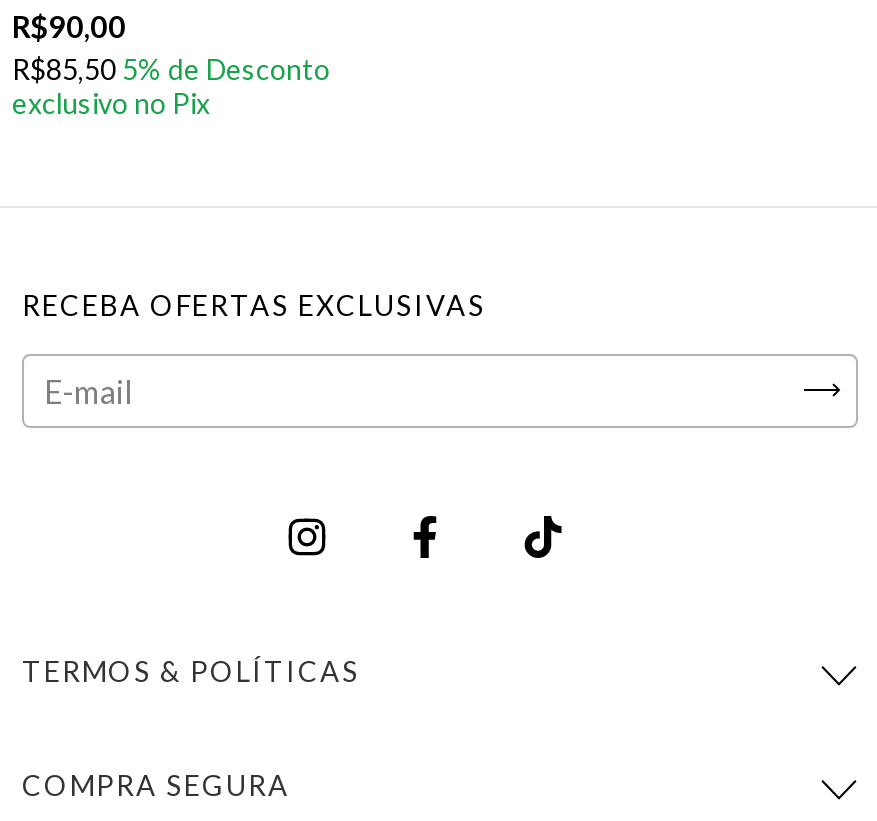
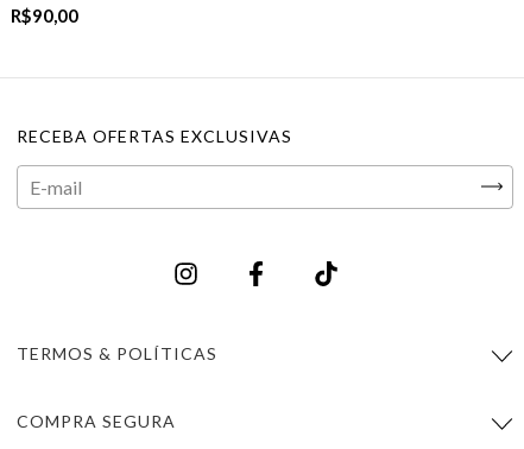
- R$85,50
